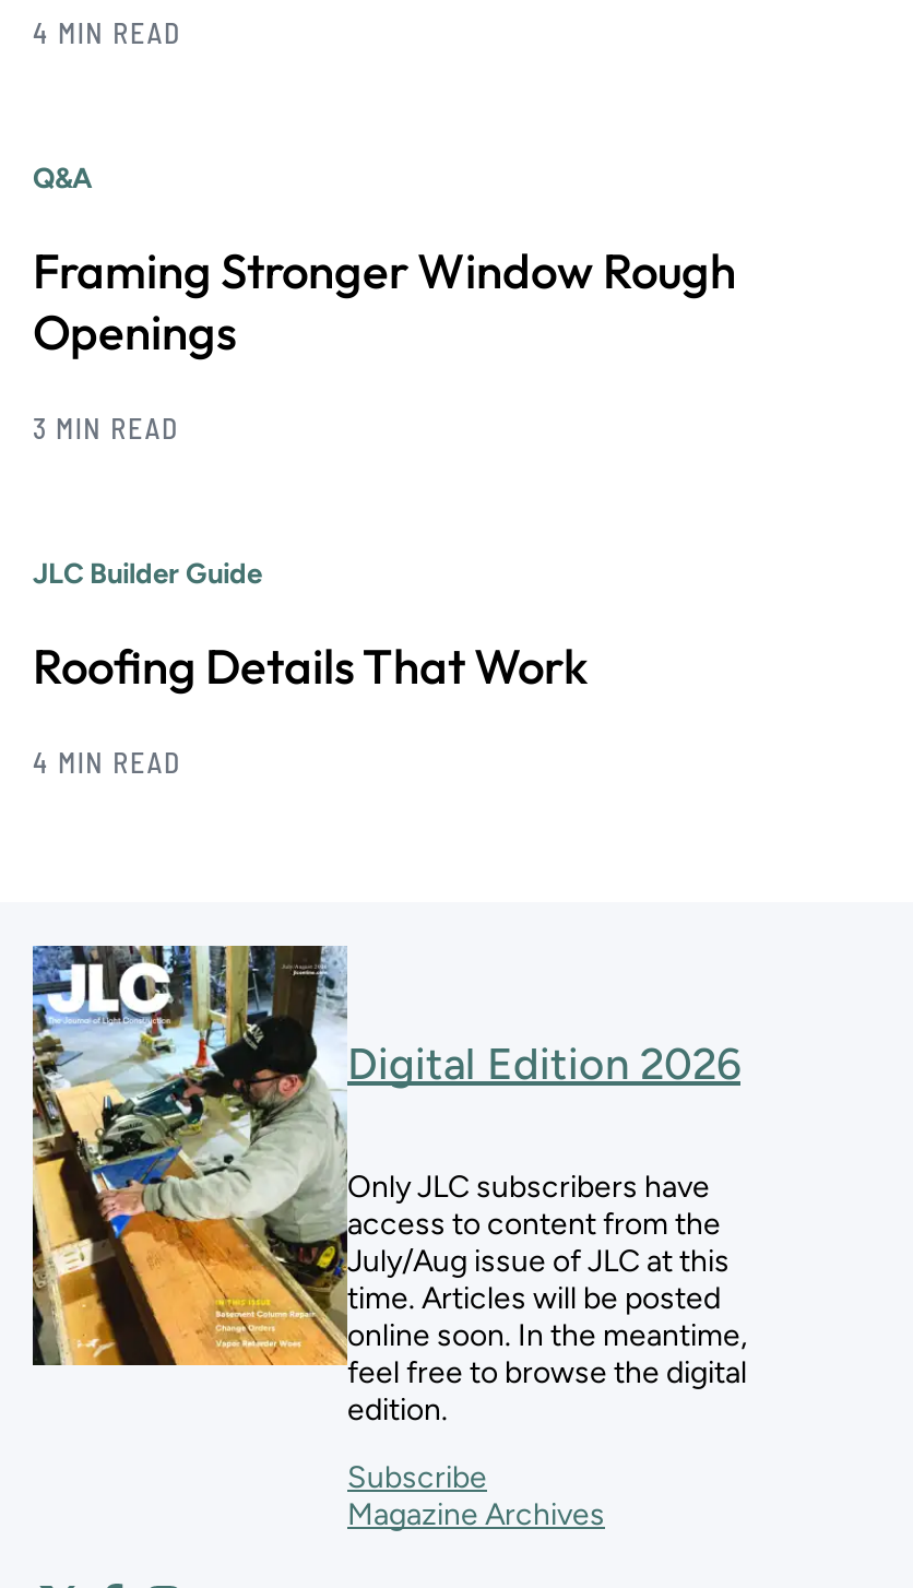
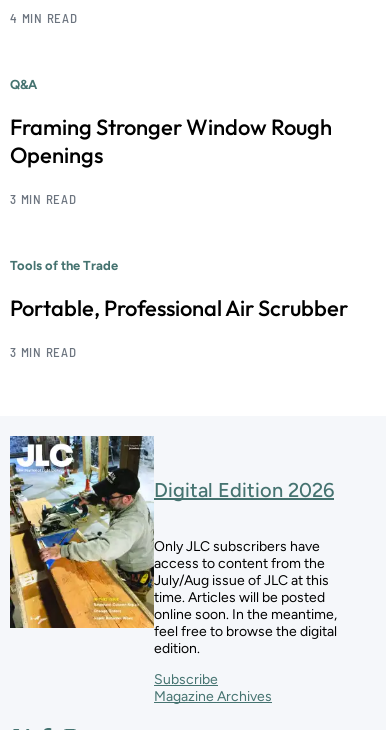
- JLC Builder Guide
+ Tools of the Trade

- Roofing Details That Work
+ Portable, Professional Air Scrubber

- 4 MIN READ
+ 3 MIN READ
